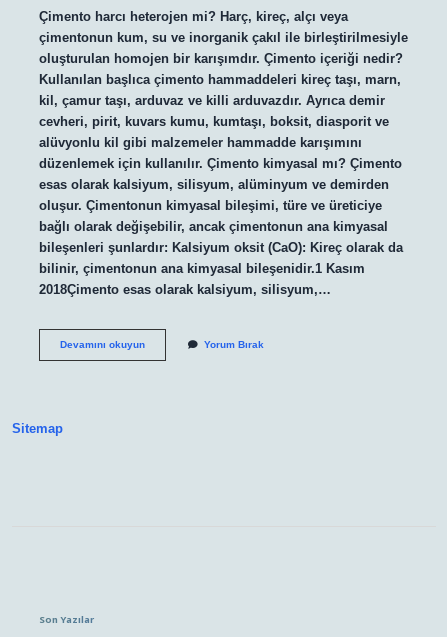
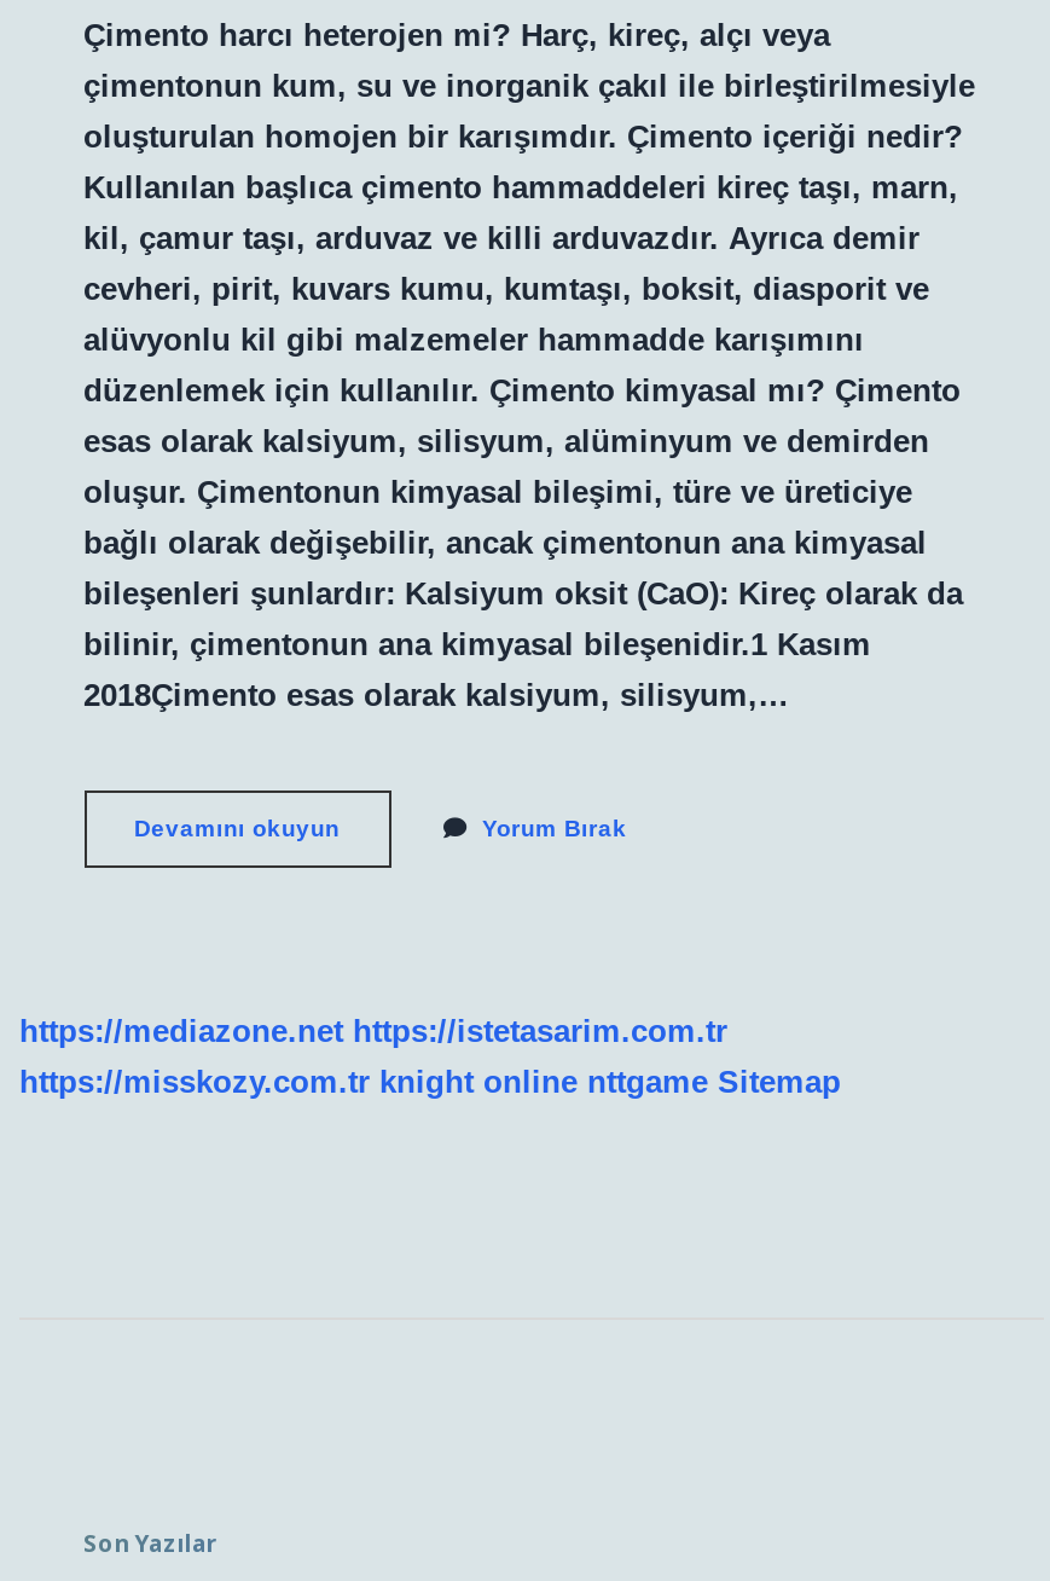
- Sitemap
+ https://mediazone.net https://istetasarim.com.tr
+ https://misskozy.com.tr knight online nttgame Sitemap
